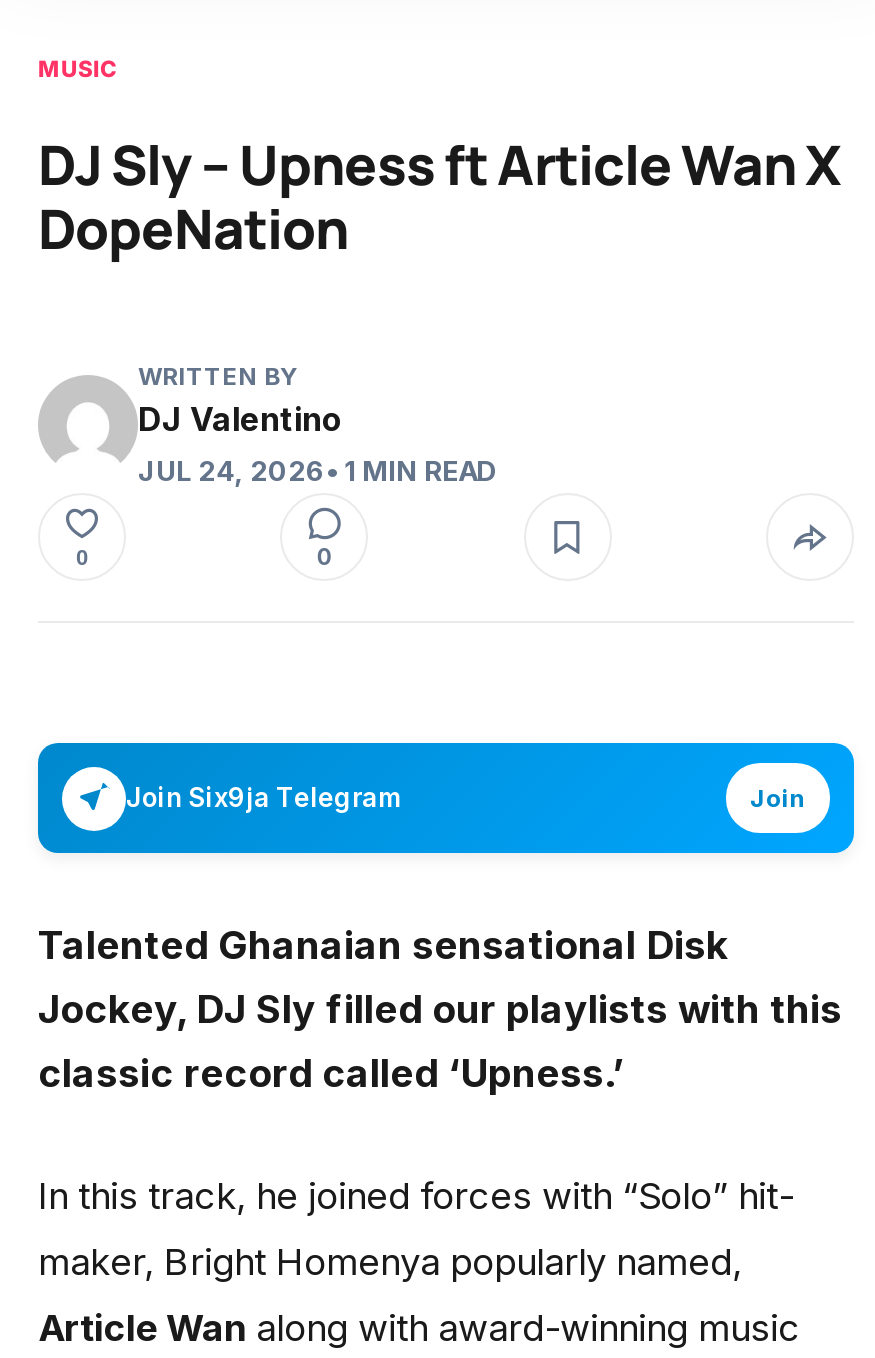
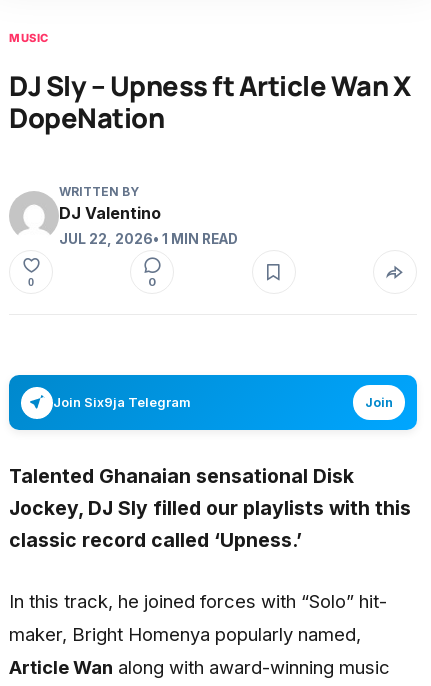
- JUL 24, 2026 • 1 MIN READ
+ JUL 22, 2026 • 1 MIN READ
